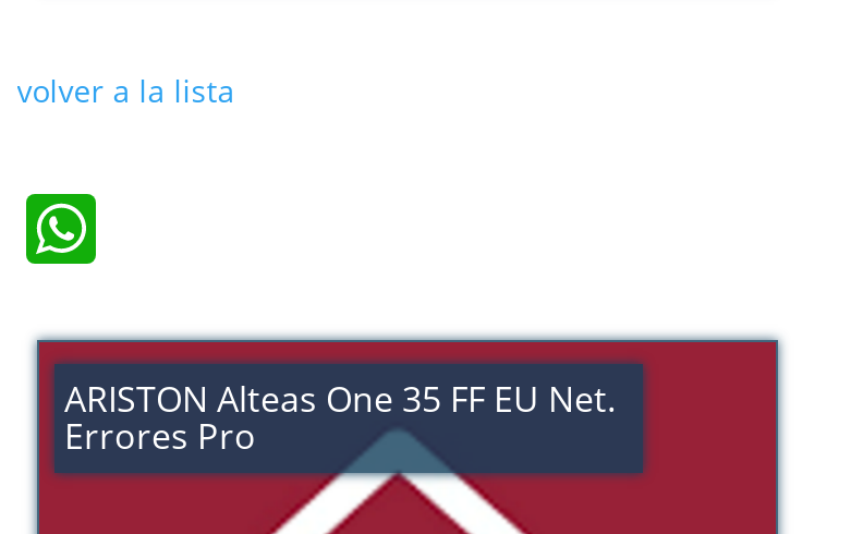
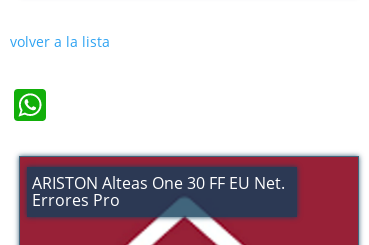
- ARISTON Alteas One 35 FF EU Net.
+ ARISTON Alteas One 30 FF EU Net.
